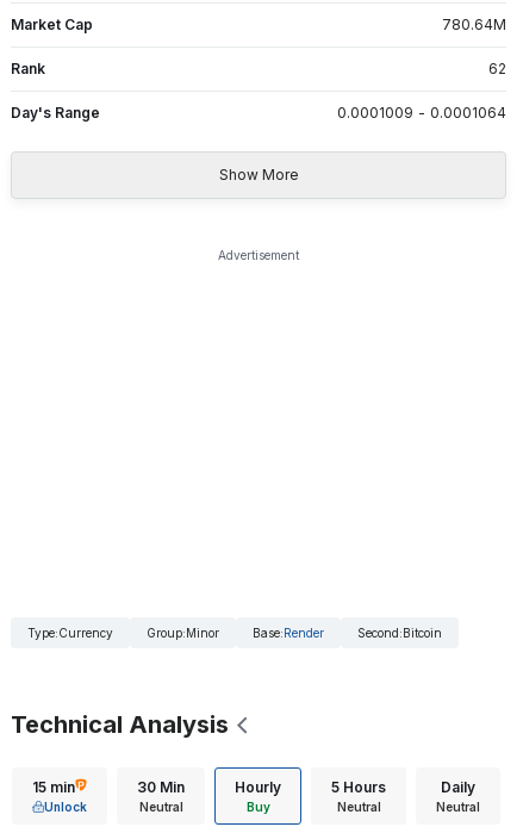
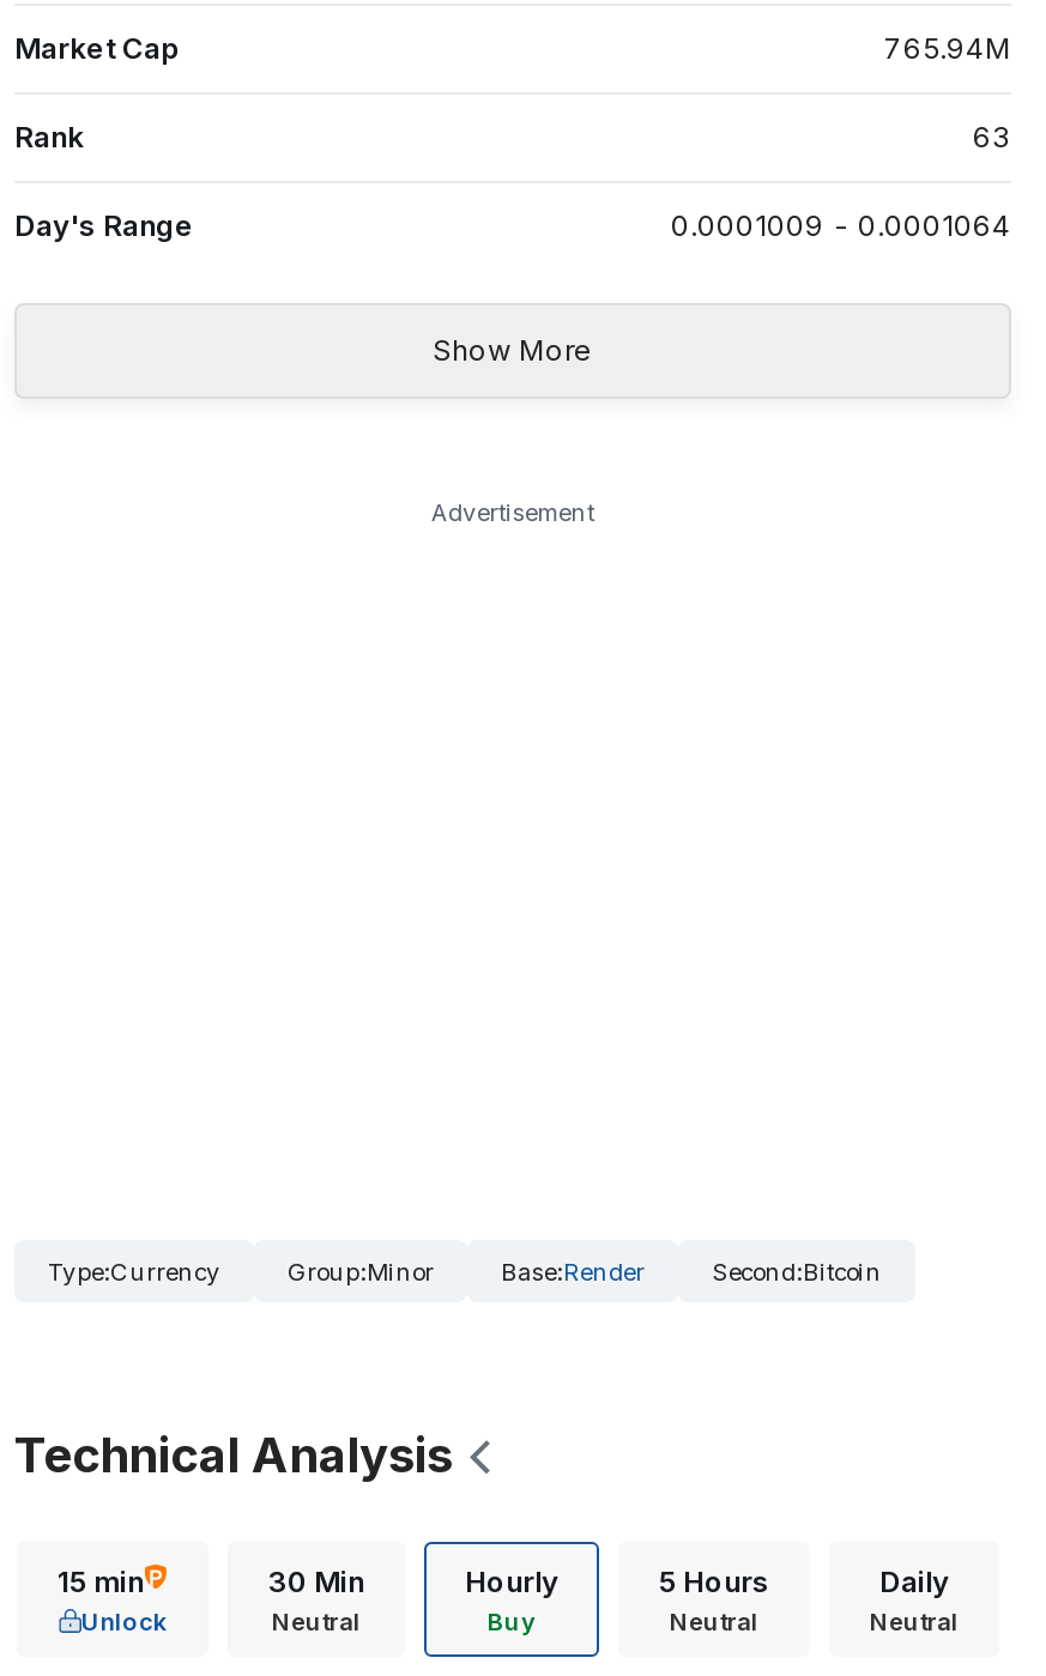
- 780.64M
+ 765.94M

- 62
+ 63
